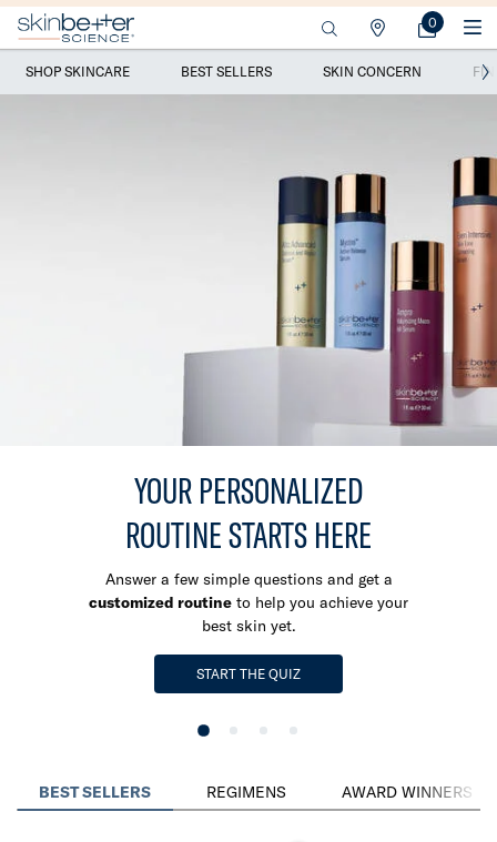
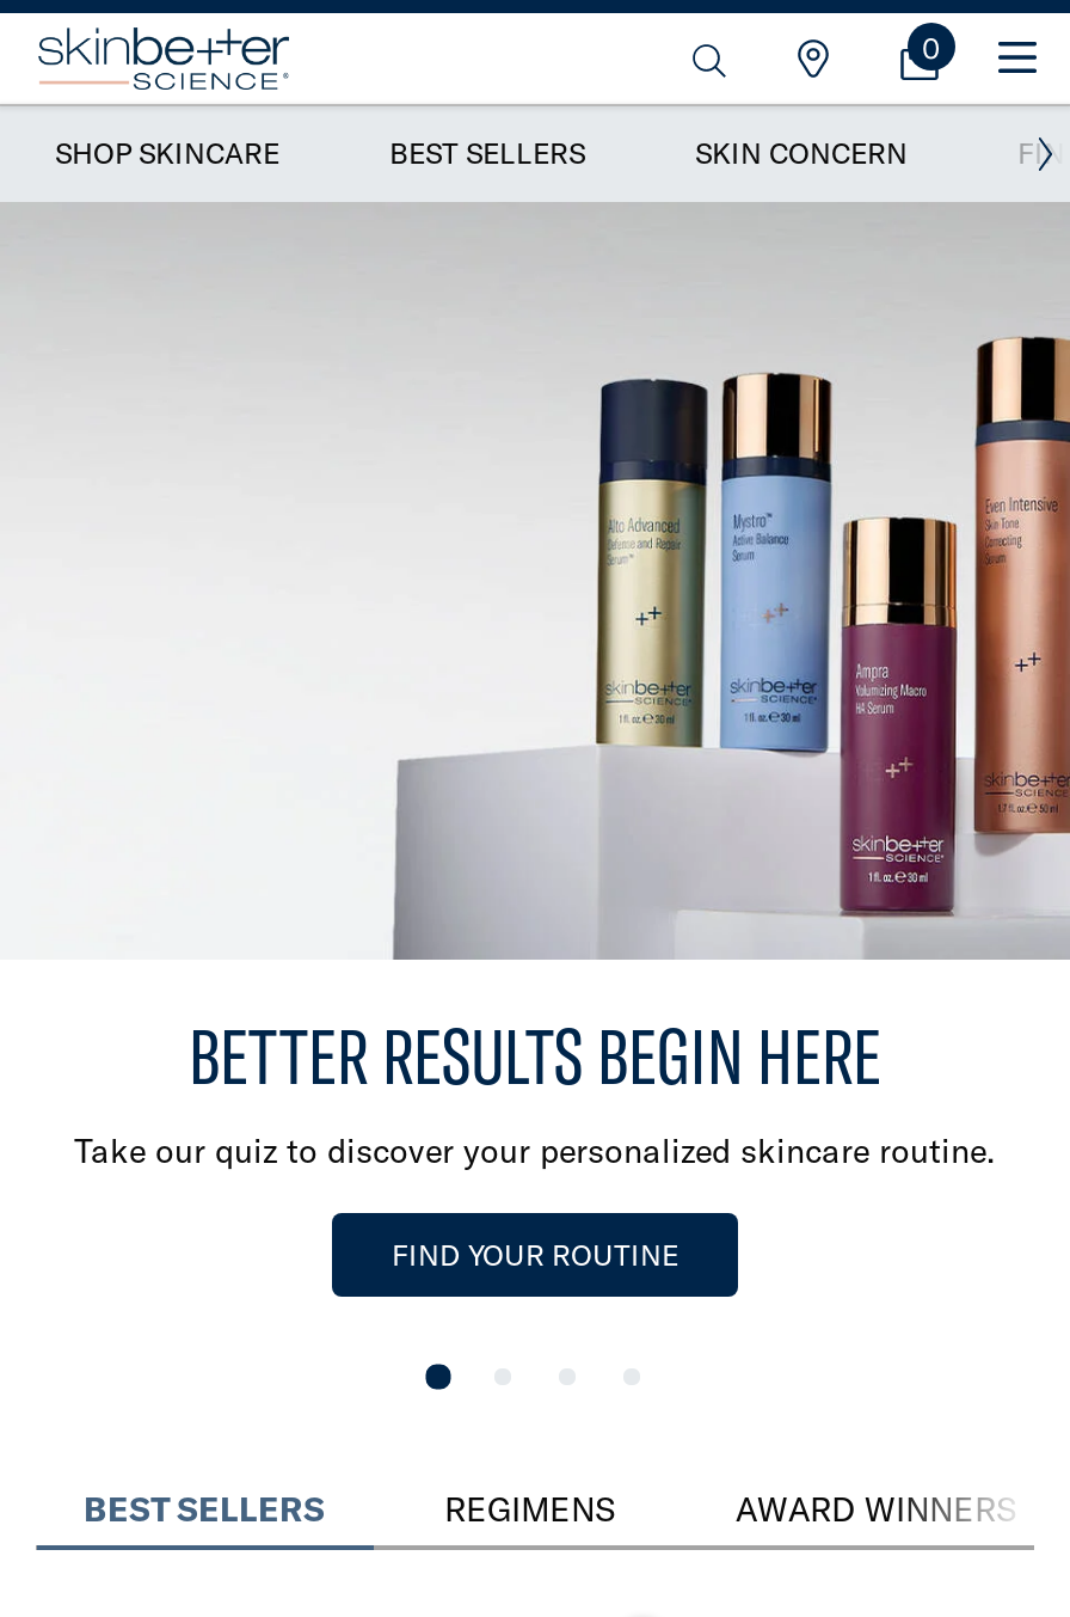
- YOUR PERSONALIZED
- ROUTINE STARTS HERE
- Answer a few simple questions and get a
- customized routine to help you achieve your
- best skin yet.
+ BETTER RESULTS BEGIN HERE
+ Take our quiz to discover your personalized skincare routine.

- START THE QUIZ
+ FIND YOUR ROUTINE
